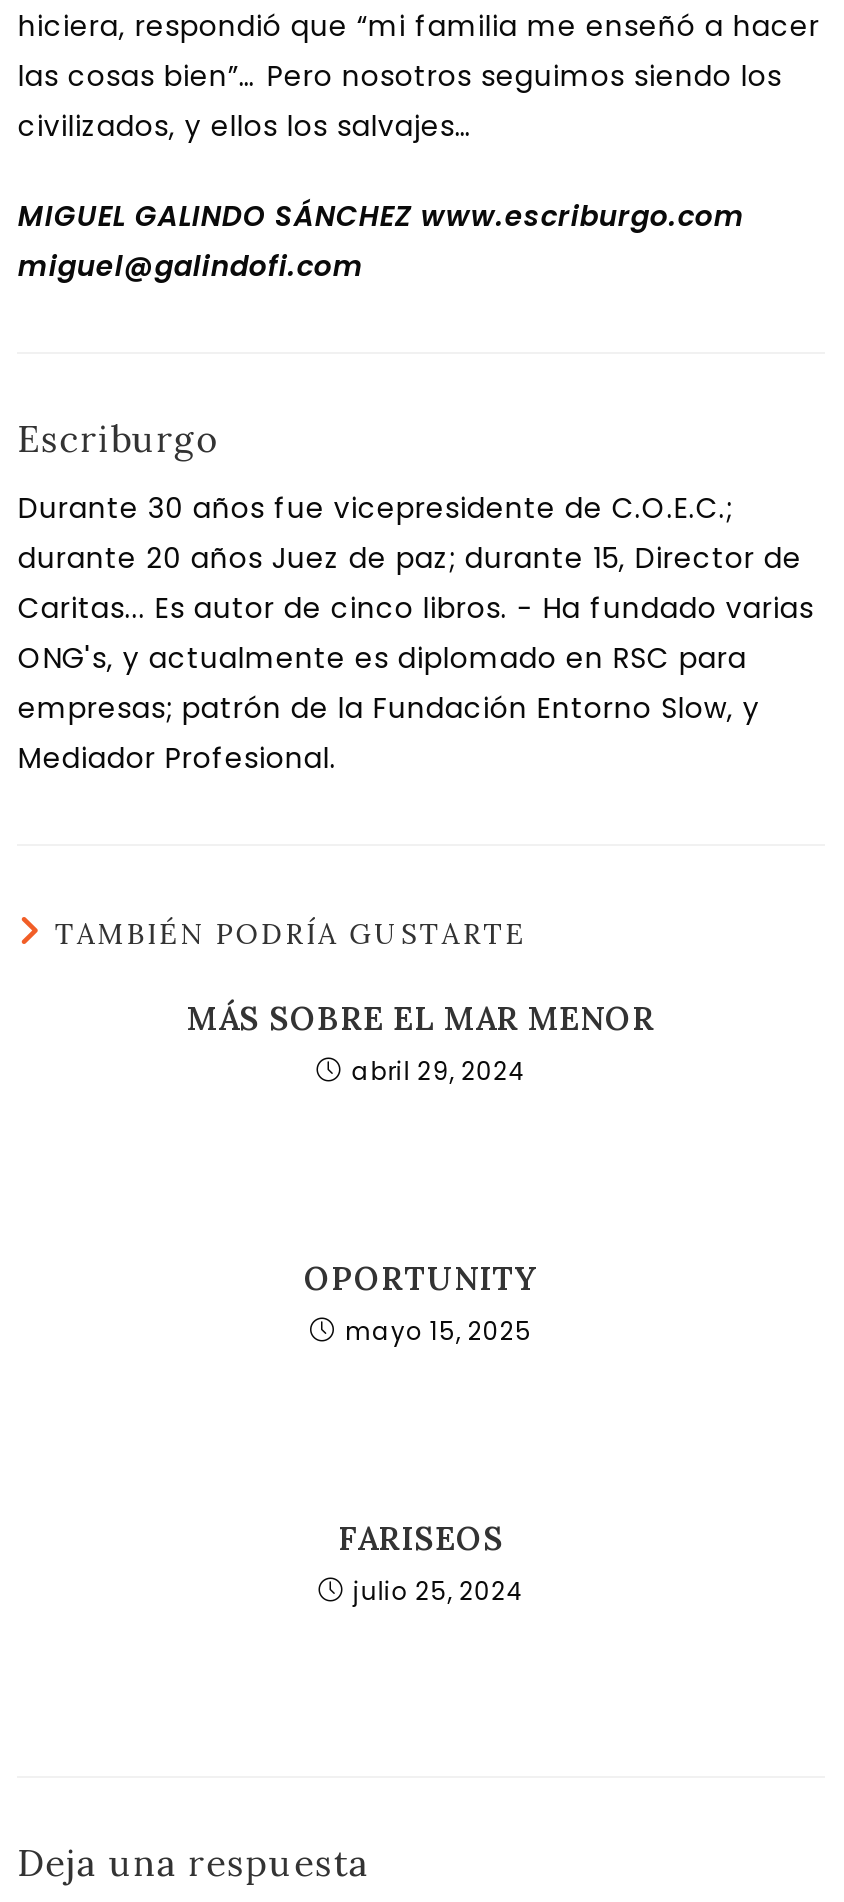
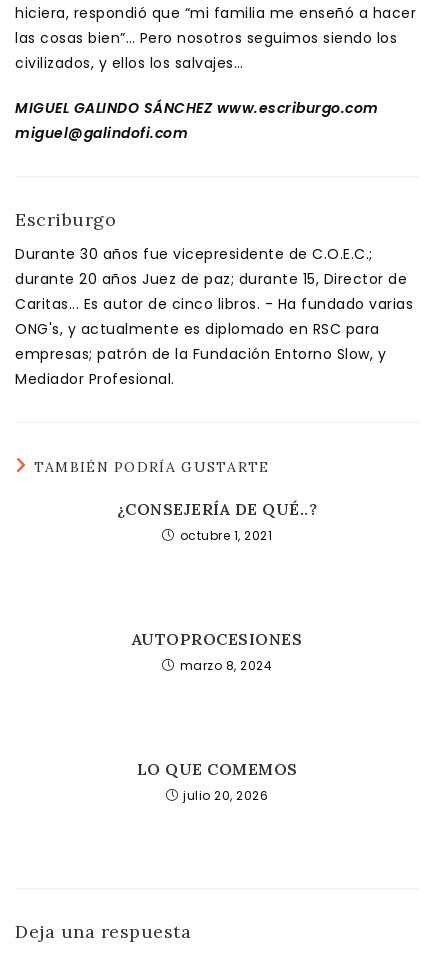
- MÁS SOBRE EL MAR MENOR
- abril 29, 2024
+ ¿CONSEJERÍA DE QUÉ..?
+ octubre 1, 2021

- OPORTUNITY
- mayo 15, 2025
+ AUTOPROCESIONES
+ marzo 8, 2024

- FARISEOS
- julio 25, 2024
+ LO QUE COMEMOS
+ julio 20, 2026
